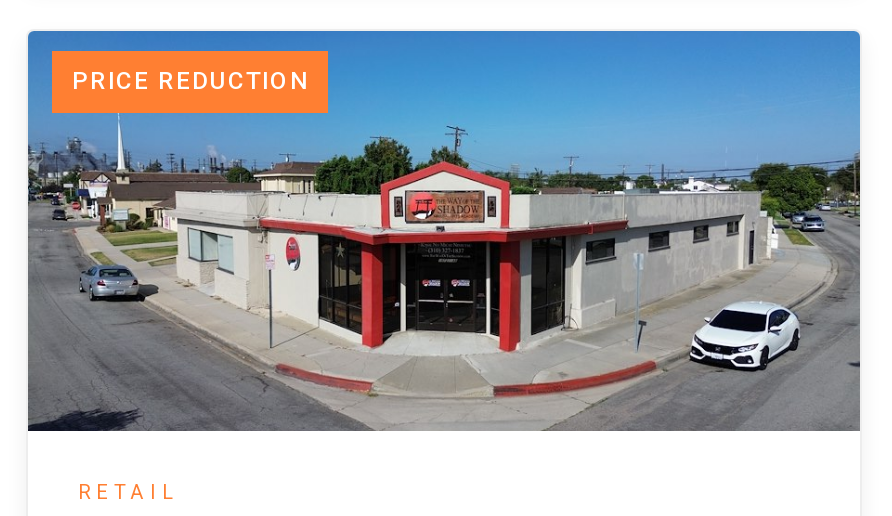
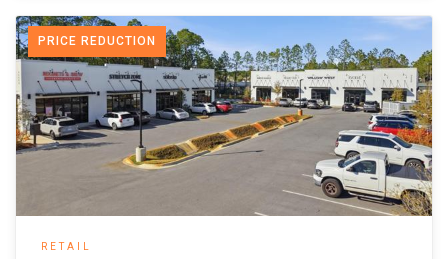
- [image]
+ [image]
